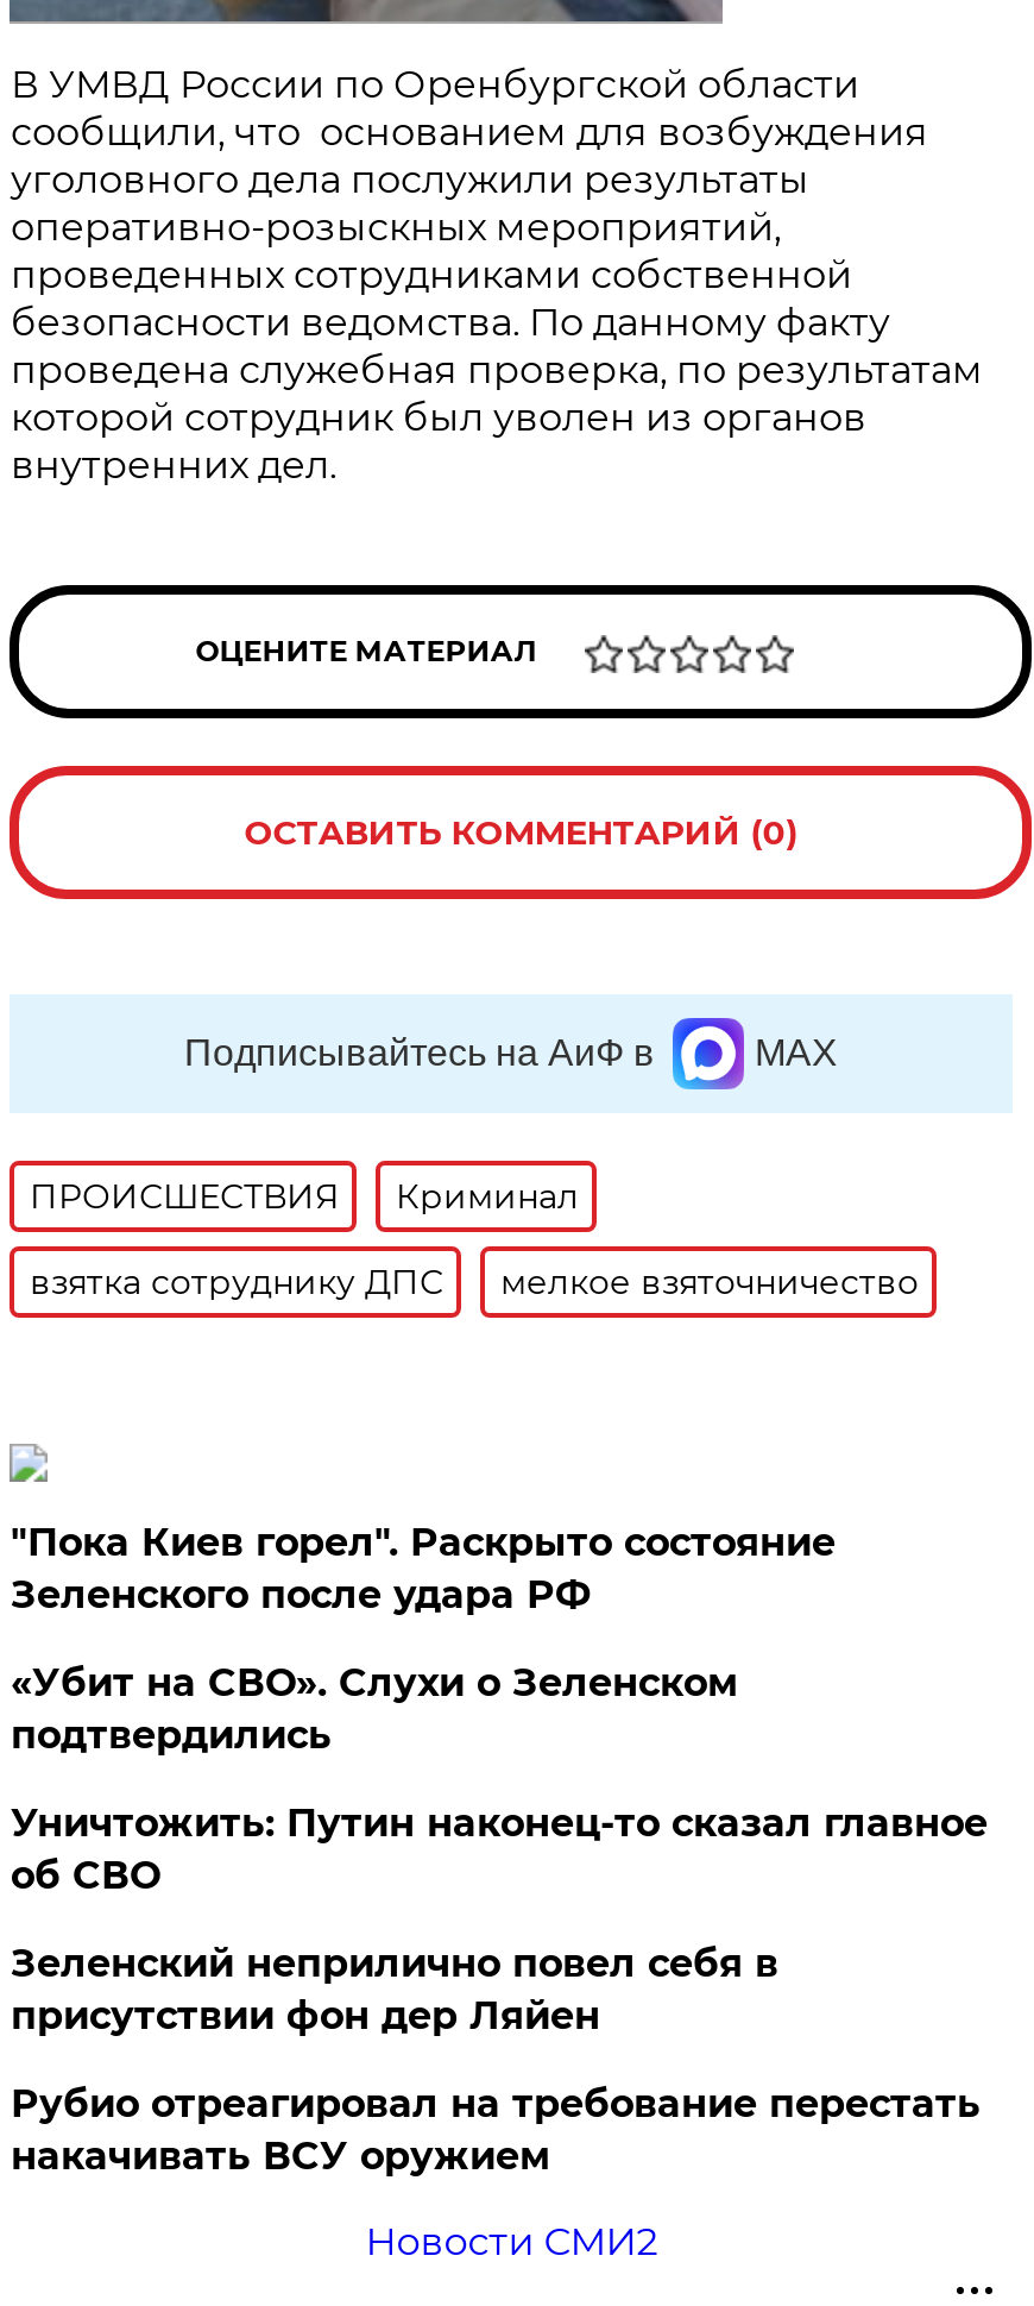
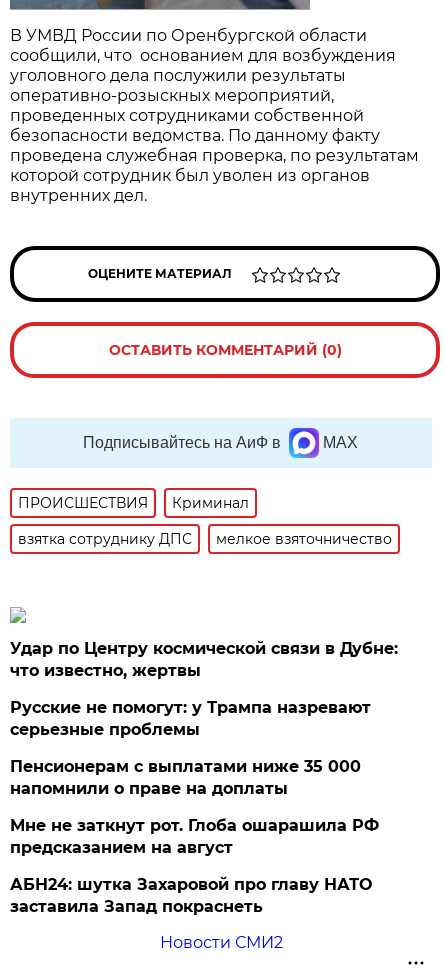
- "Пока Киев горел". Раскрыто состояние
- Зеленского после удара РФ
+ Удар по Центру космической связи в Дубне:
+ что известно, жертвы

- «Убит на СВО». Слухи о Зеленском
- подтвердились
+ Русские не помогут: у Трампа назревают
+ серьезные проблемы

- Уничтожить: Путин наконец-то сказал главное
- об СВО
+ Пенсионерам с выплатами ниже 35 000
+ напомнили о праве на доплаты

- Зеленский неприлично повел cебя в
- присутствии фон дер Ляйен
+ Мне не заткнут рот. Глоба ошарашила РФ
+ предсказанием на август

- Рубио отреагировал на требование перестать
- накачивать ВСУ оружием
+ АБН24: шутка Захаровой про главу НАТО
+ заставила Запад покраснеть
